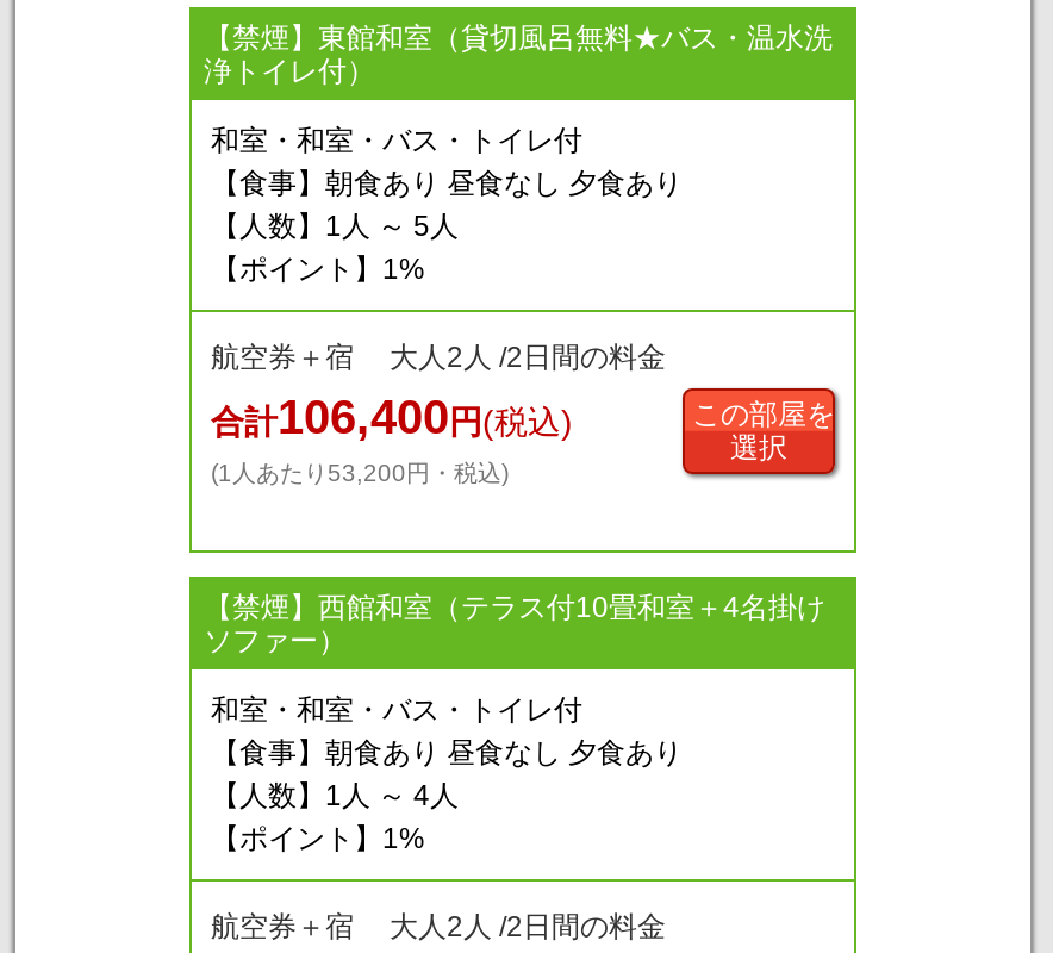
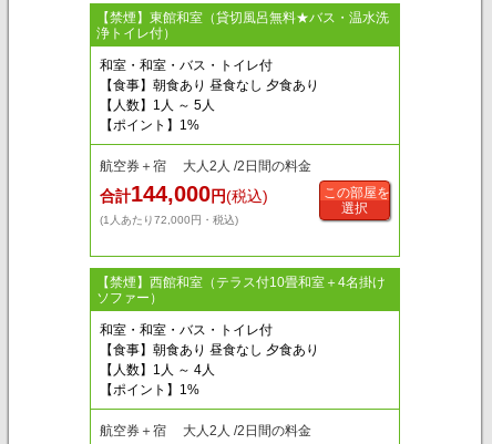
- 合計106,400円(税込)
+ 合計144,000円(税込)

- (1人あたり53,200円・税込)
+ (1人あたり72,000円・税込)
